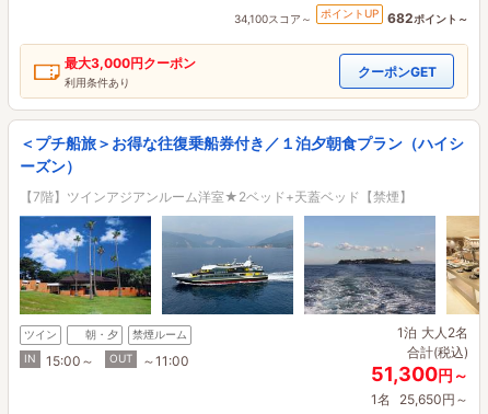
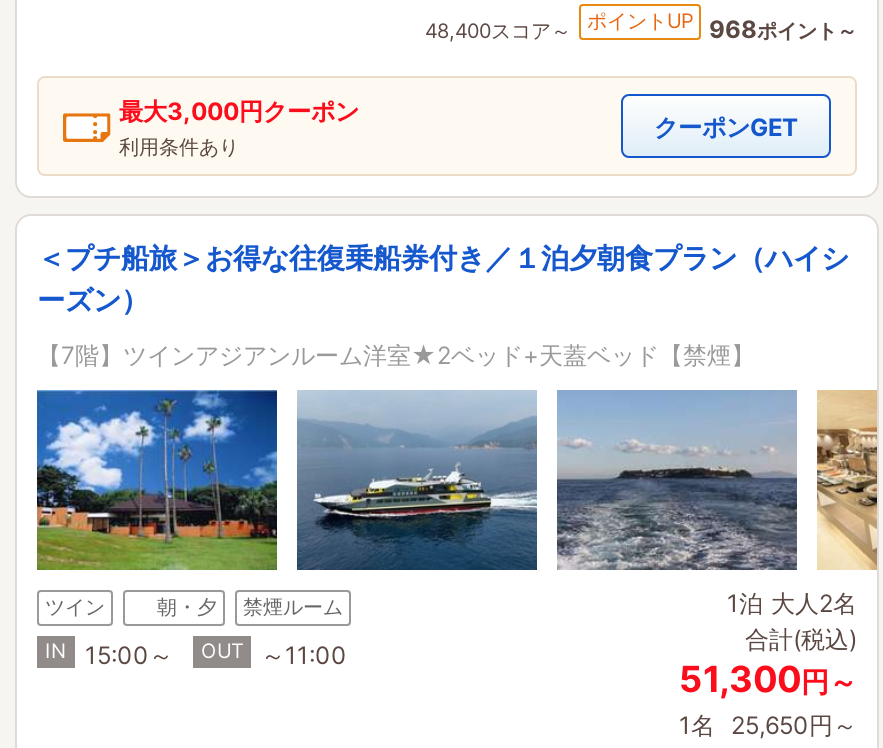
- 34,100スコア～
+ 48,400スコア～

- 682ポイント～
+ 968ポイント～
